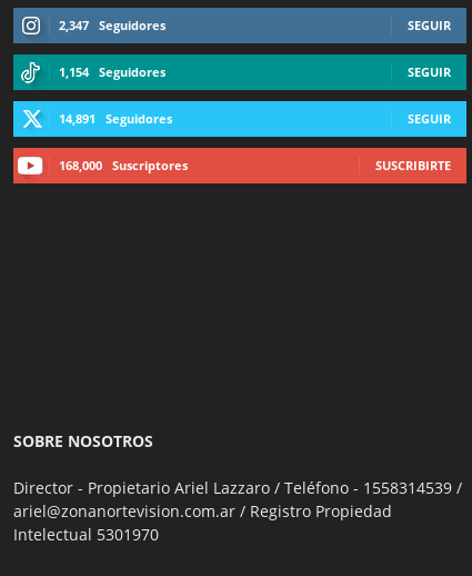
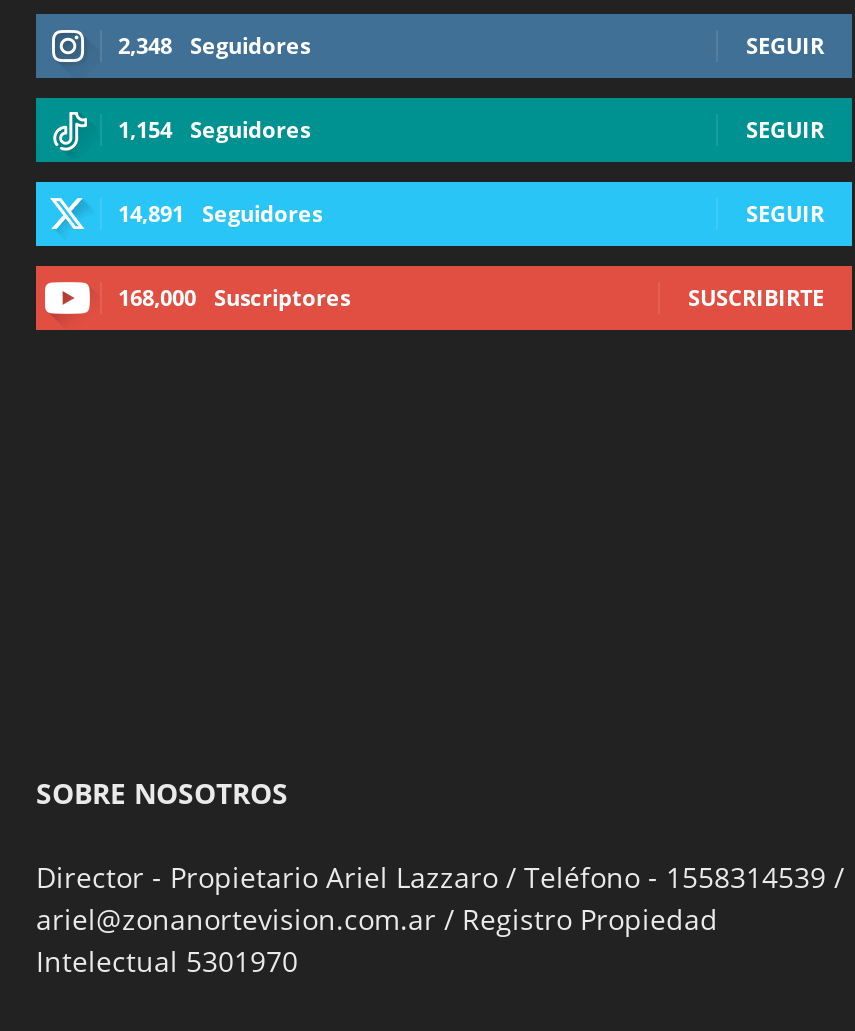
- 2,347 Seguidores
+ 2,348 Seguidores
